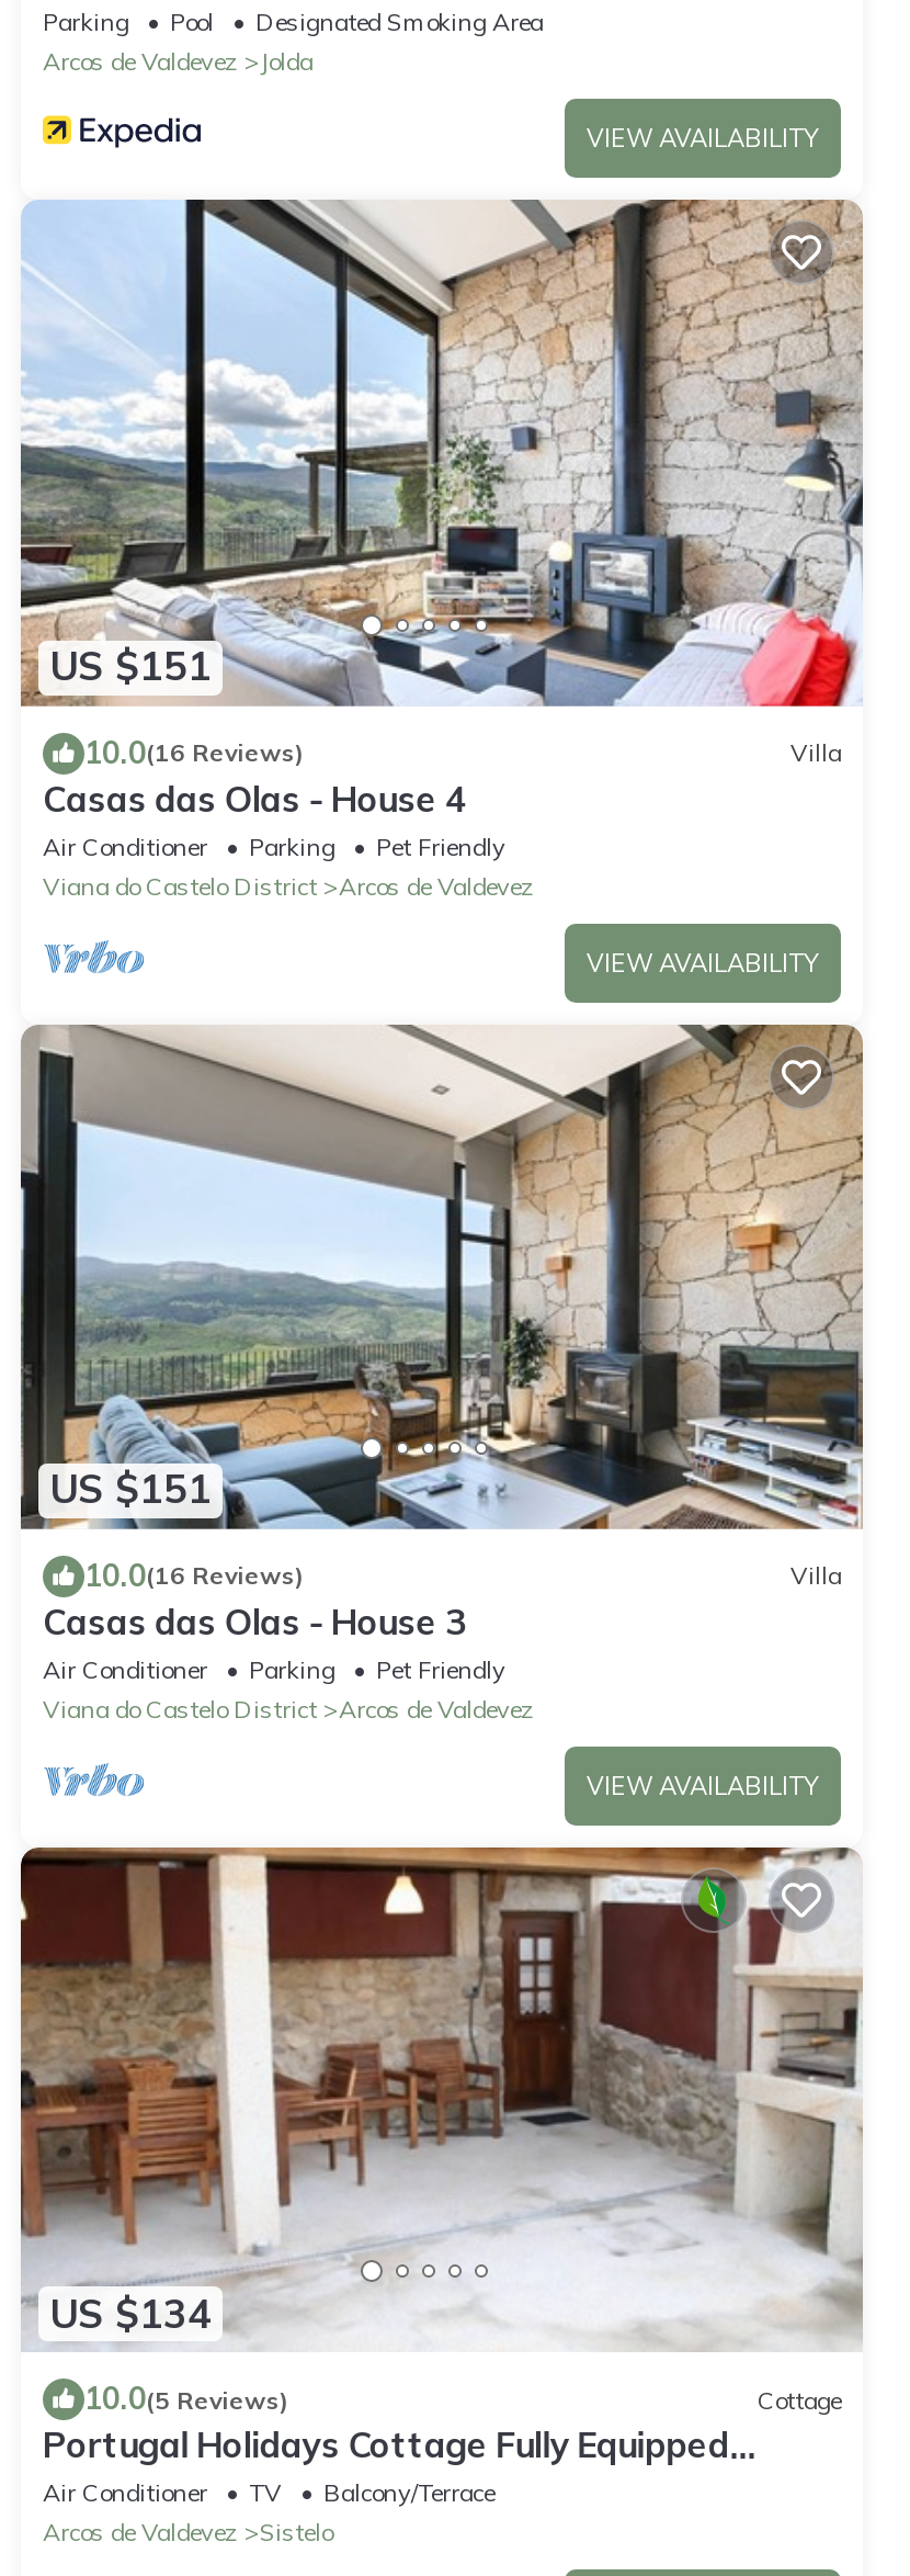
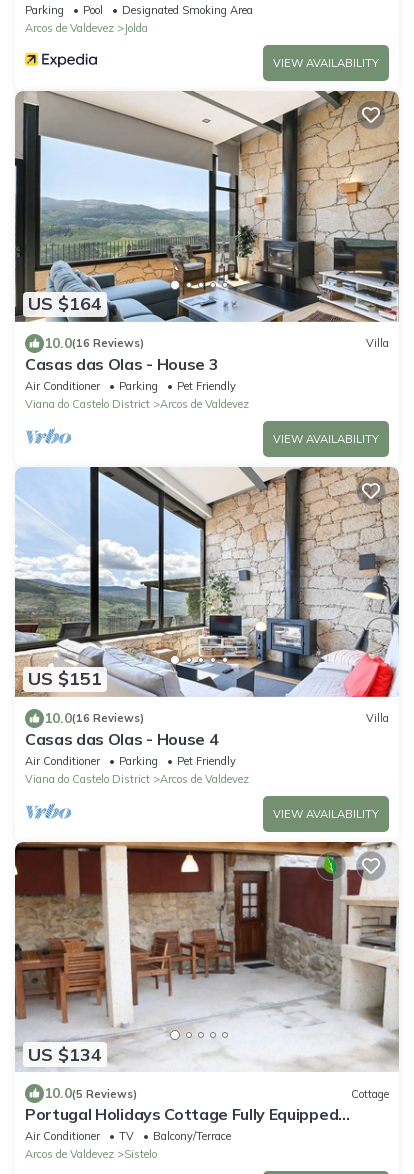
moved down: [image] | Casas das Olas - House 4

- US $151
+ US $164

moved up: [image] | Casas das Olas - House 3
